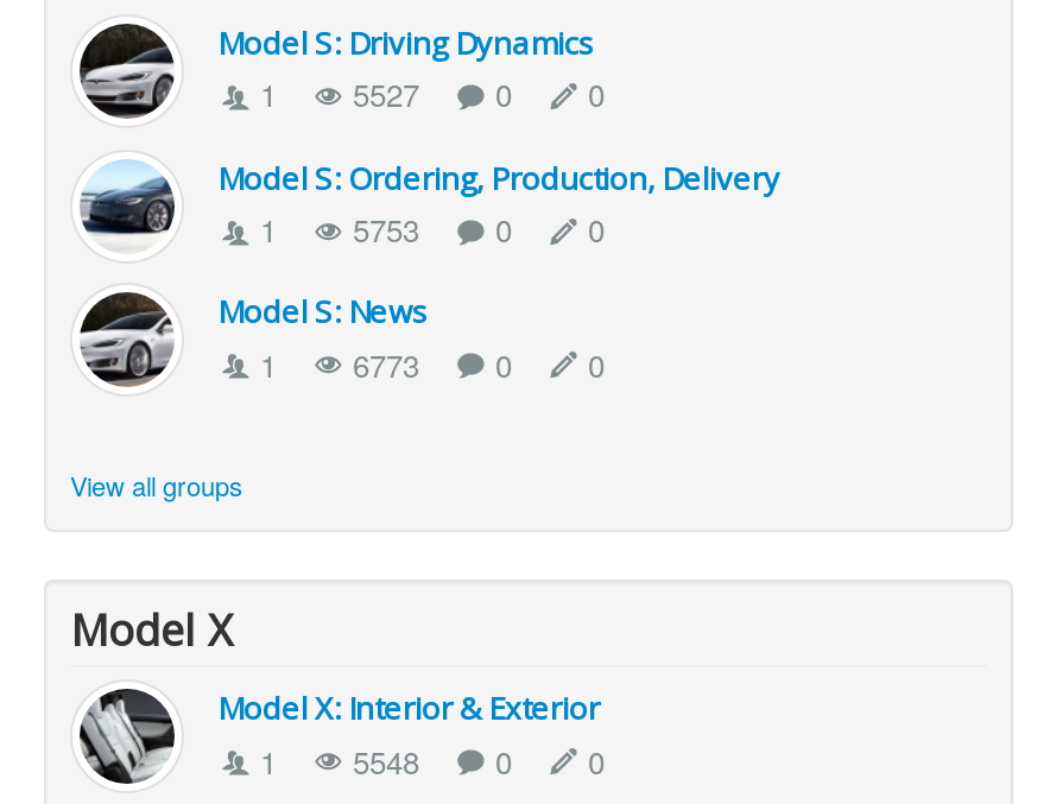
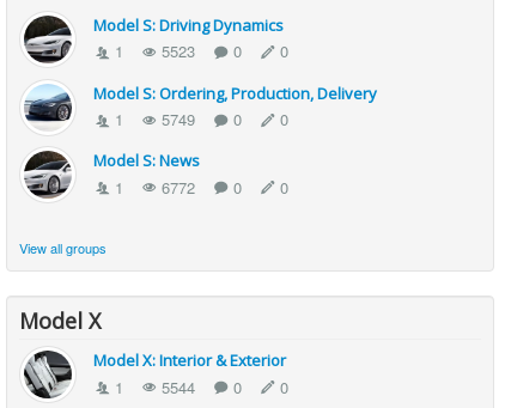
- 1 5527 0 0
+ 1 5523 0 0

- 1 5753 0 0
+ 1 5749 0 0

- 1 6773 0 0
+ 1 6772 0 0

- 1 5548 0 0
+ 1 5544 0 0
